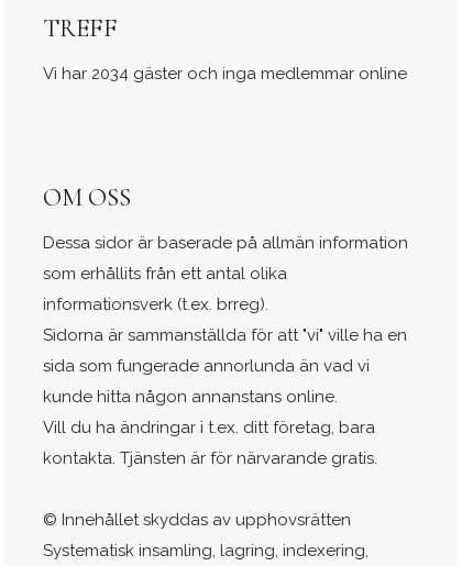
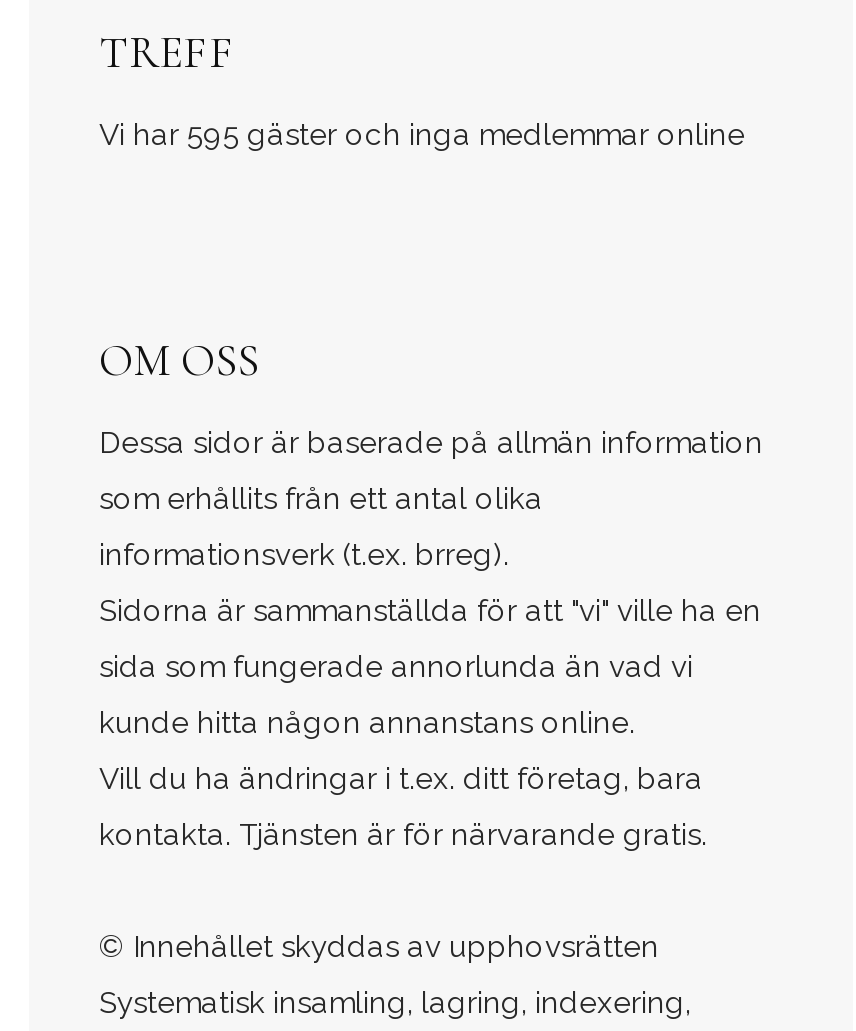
- Vi har 2034 gäster och inga medlemmar online
+ Vi har 595 gäster och inga medlemmar online
